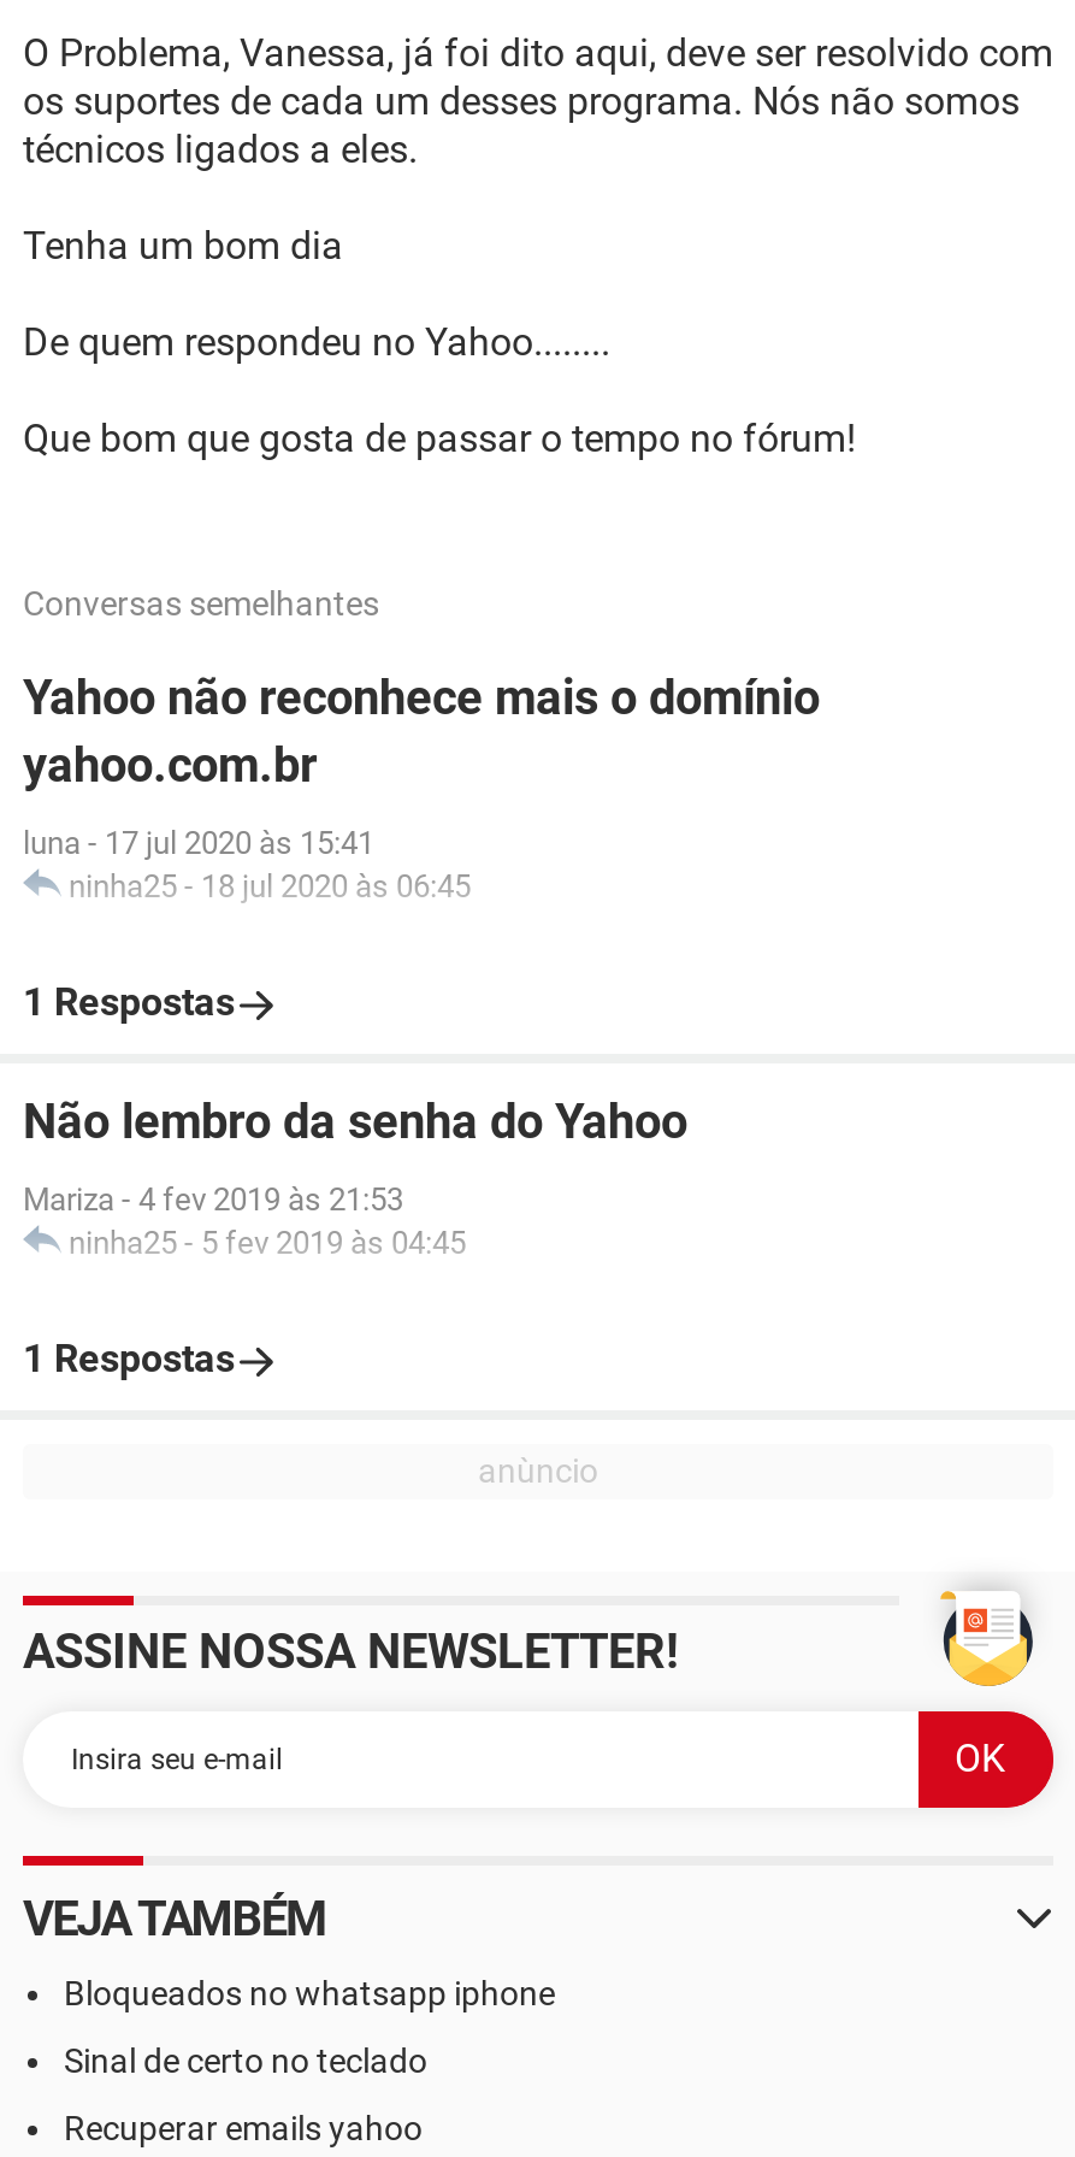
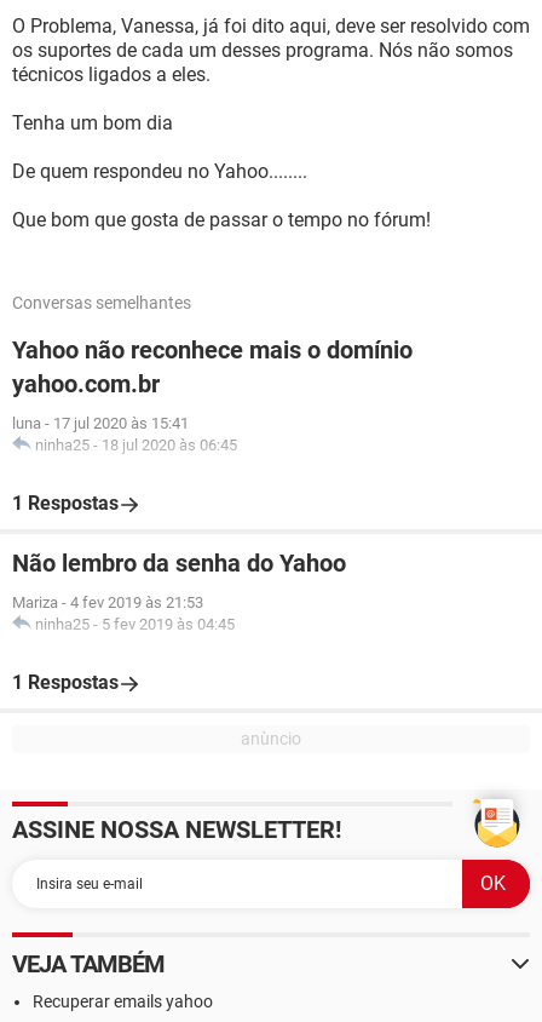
- Bloqueados no whatsapp iphone
- Sinal de certo no teclado
